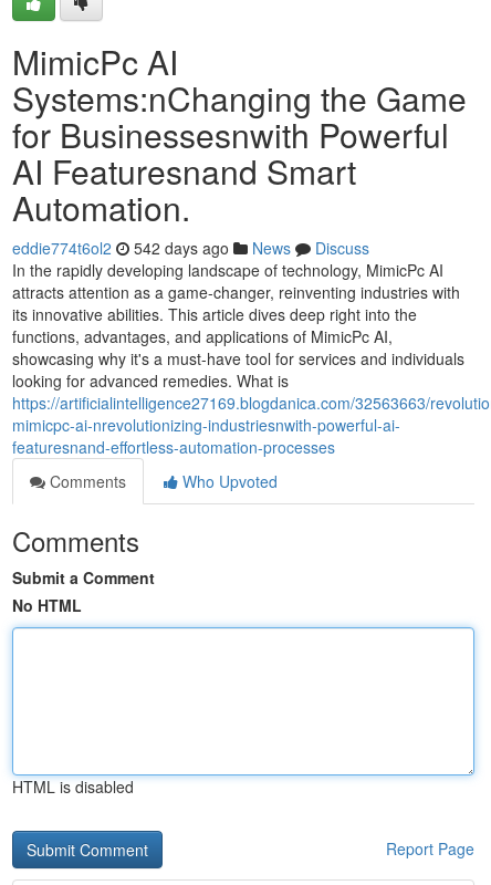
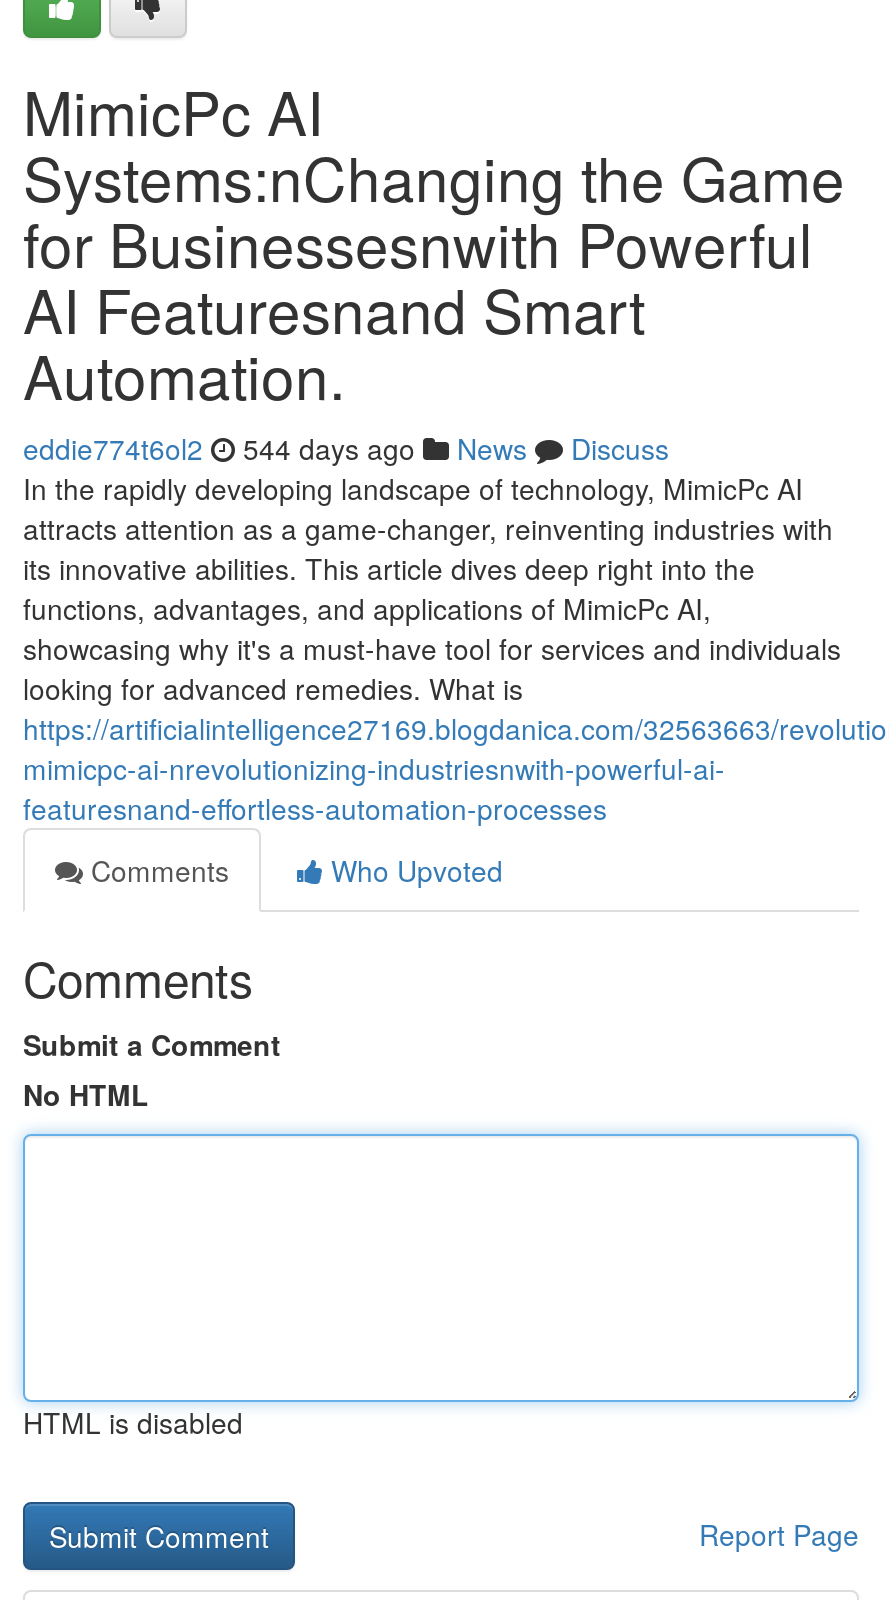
- eddie774t6ol2 542 days ago News Discuss
+ eddie774t6ol2 544 days ago News Discuss
